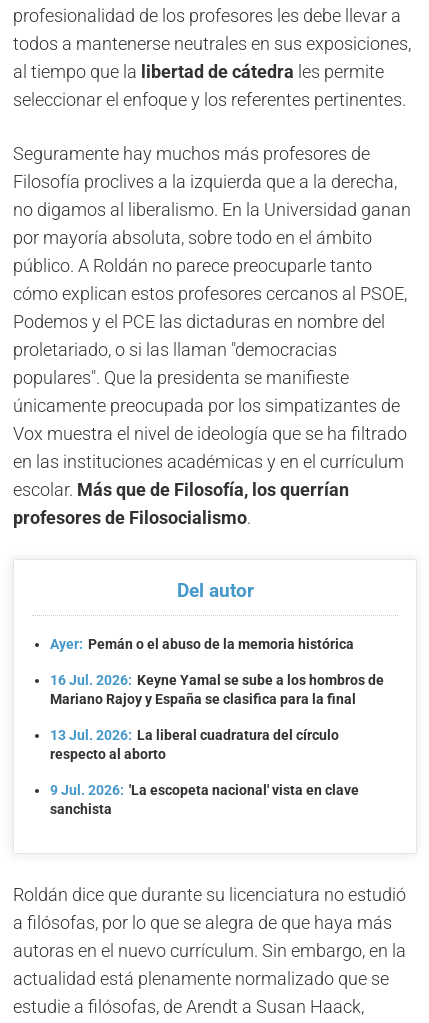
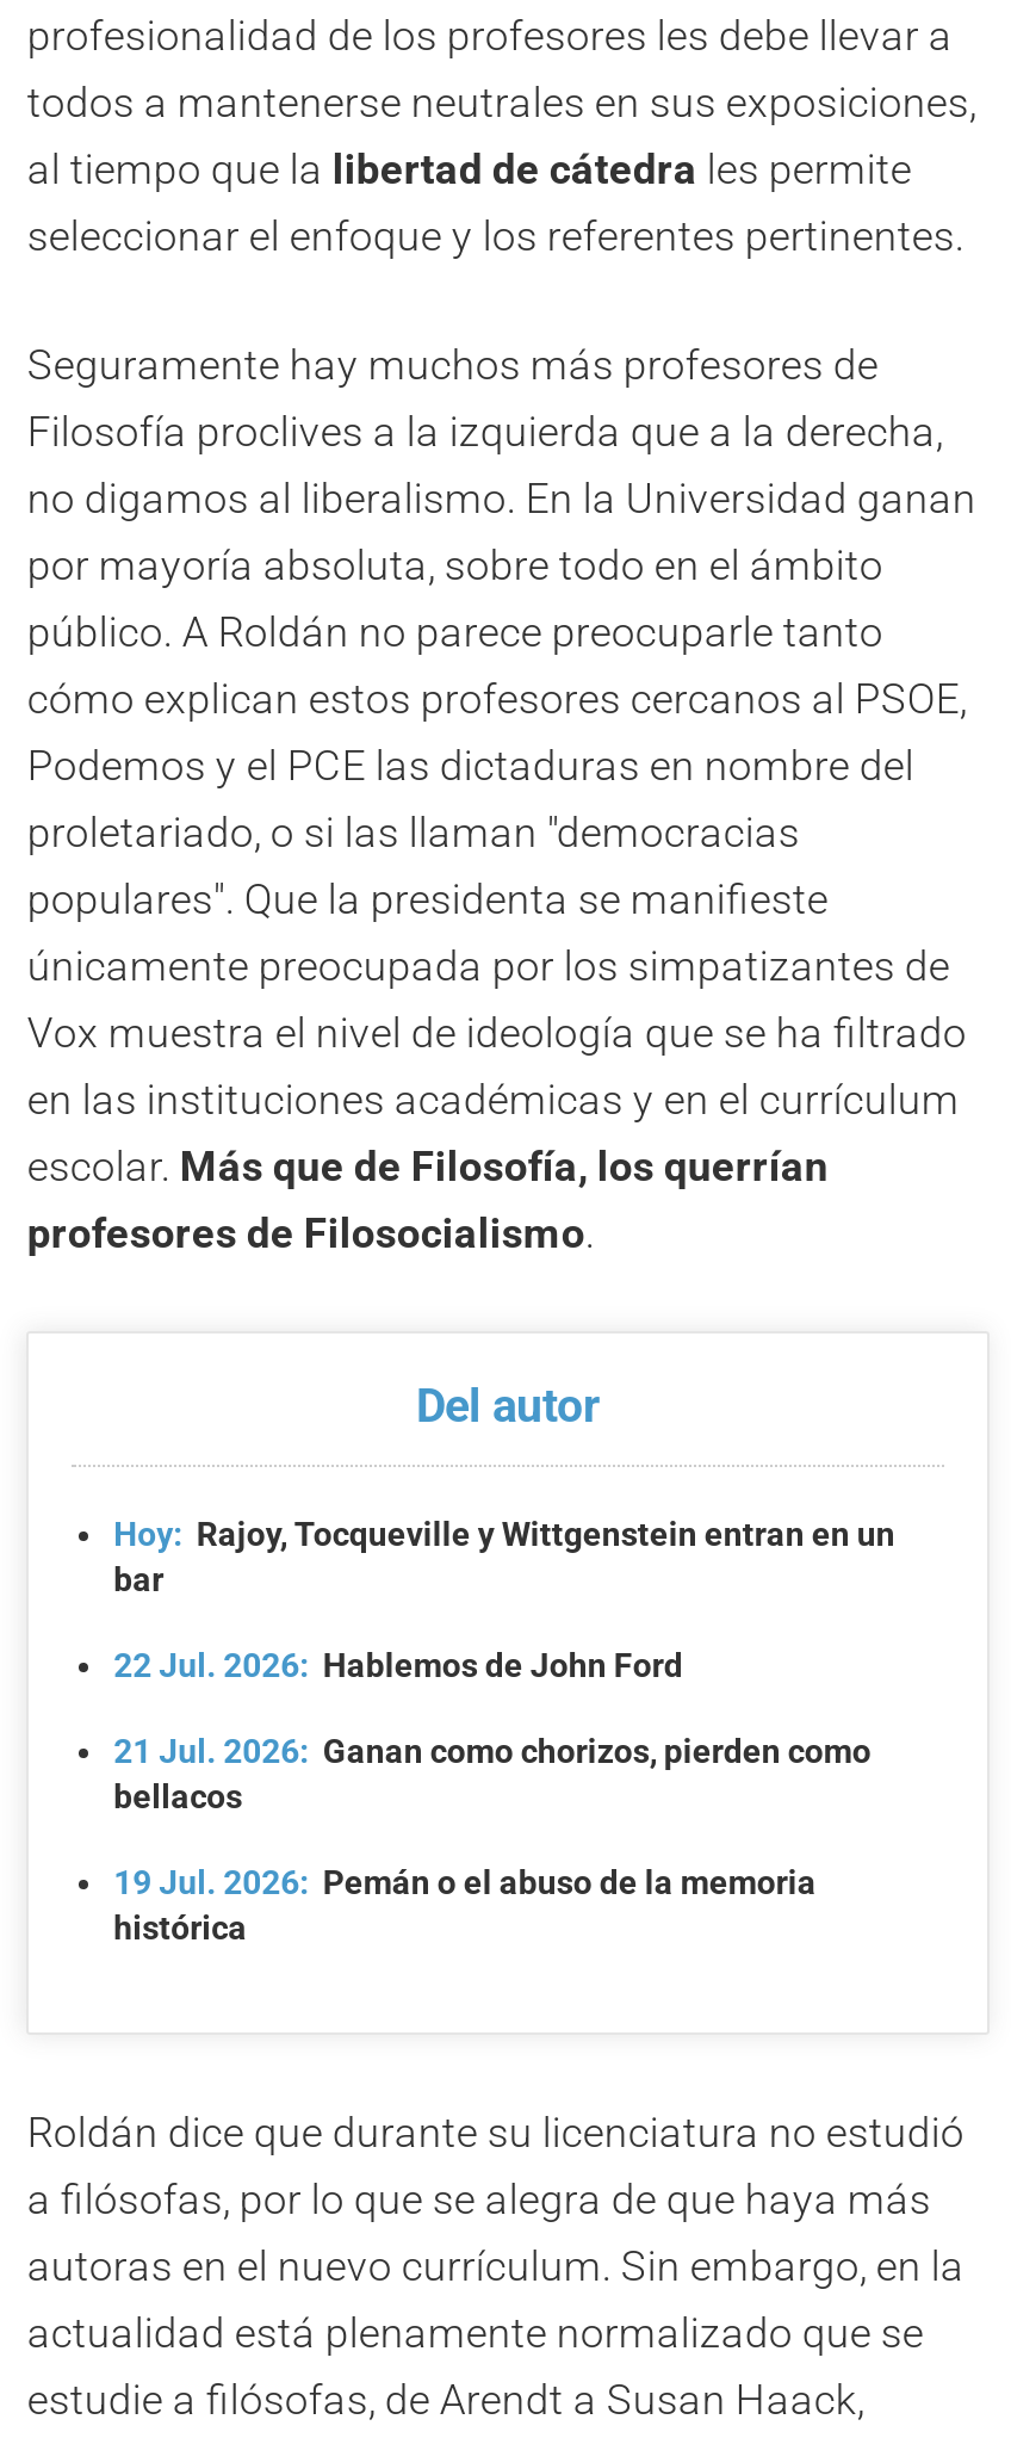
- Ayer: Pemán o el abuso de la memoria histórica
+ Hoy: Rajoy, Tocqueville y Wittgenstein entran en un
+ bar

- 16 Jul. 2026: Keyne Yamal se sube a los hombros de
- Mariano Rajoy y España se clasifica para la final
+ 22 Jul. 2026: Hablemos de John Ford

- 13 Jul. 2026: La liberal cuadratura del círculo
- respecto al aborto
+ 21 Jul. 2026: Ganan como chorizos, pierden como
+ bellacos

- 9 Jul. 2026: 'La escopeta nacional' vista en clave
- sanchista
+ 19 Jul. 2026: Pemán o el abuso de la memoria
+ histórica
